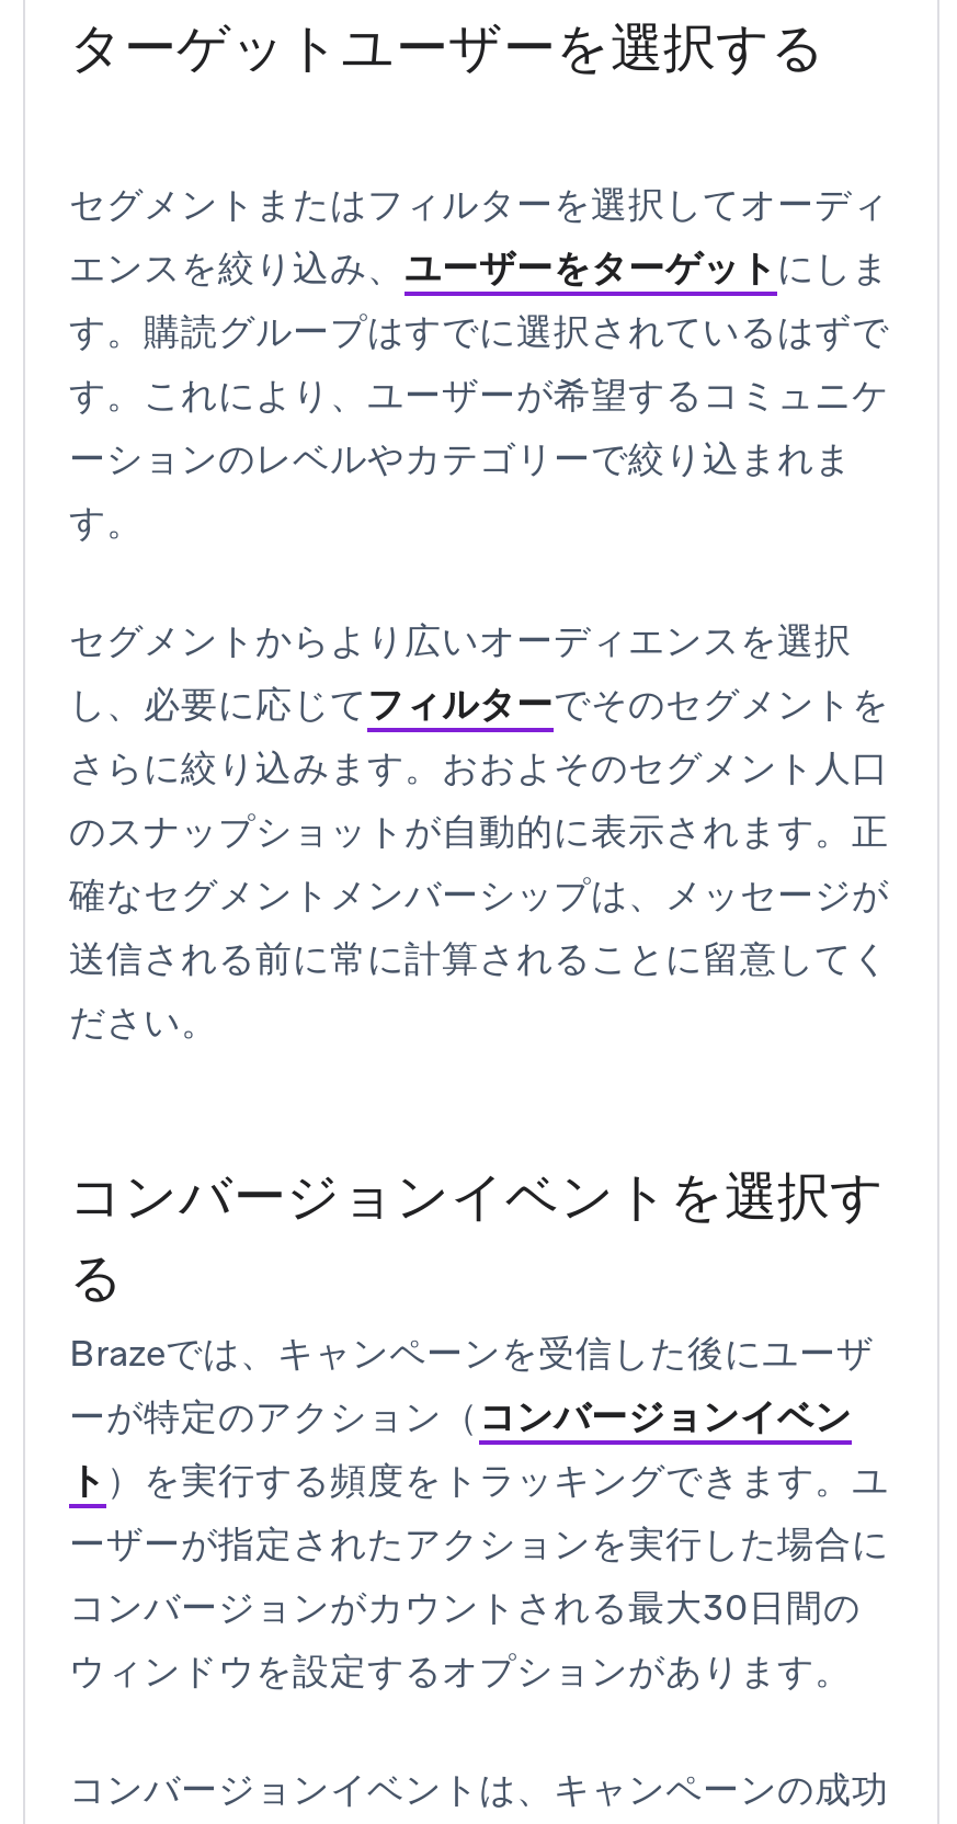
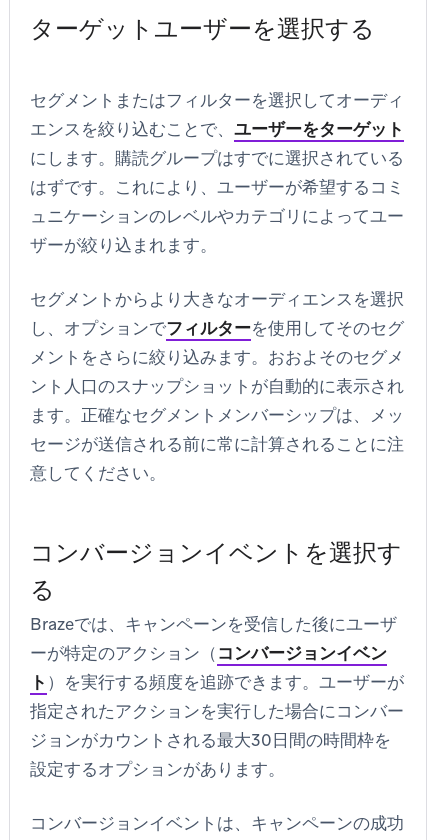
- エンスを絞り込み、ユーザーをターゲットにしま
- す。購読グループはすでに選択されているはずで
- す。これにより、ユーザーが希望するコミュニケ
- ーションのレベルやカテゴリーで絞り込まれま
- す。
+ エンスを絞り込むことで、ユーザーをターゲット
+ にします。購読グループはすでに選択されている
+ はずです。これにより、ユーザーが希望するコミ
+ ュニケーションのレベルやカテゴリによってユー
+ ザーが絞り込まれます。

- セグメントからより広いオーディエンスを選択
- し、必要に応じてフィルターでそのセグメントを
- さらに絞り込みます。おおよそのセグメント人口
- のスナップショットが自動的に表示されます。正
- 確なセグメントメンバーシップは、メッセージが
- 送信される前に常に計算されることに留意してく
- ださい。
+ セグメントからより大きなオーディエンスを選択
+ し、オプションでフィルターを使用してそのセグ
+ メントをさらに絞り込みます。おおよそのセグメ
+ ント人口のスナップショットが自動的に表示され
+ ます。正確なセグメントメンバーシップは、メッ
+ セージが送信される前に常に計算されることに注
+ 意してください。

- ト）を実行する頻度をトラッキングできます。ユ
- ーザーが指定されたアクションを実行した場合に
- コンバージョンがカウントされる最大30日間の
- ウィンドウを設定するオプションがあります。
+ ト）を実行する頻度を追跡できます。ユーザーが
+ 指定されたアクションを実行した場合にコンバー
+ ジョンがカウントされる最大30日間の時間枠を
+ 設定するオプションがあります。
